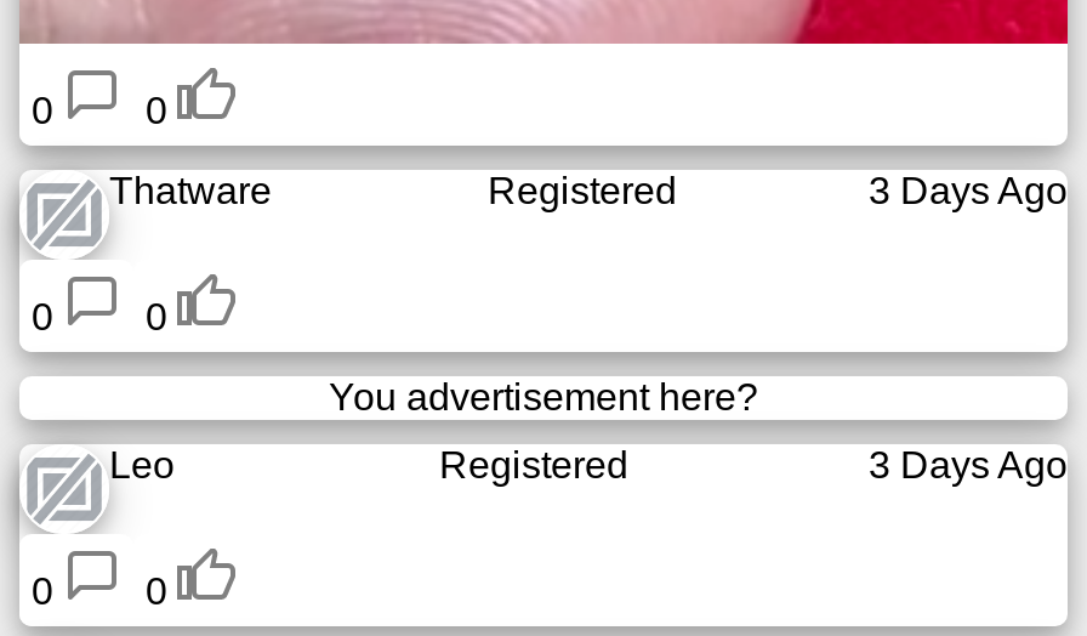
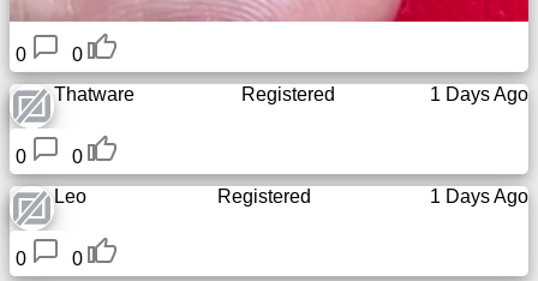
- 3 Days Ago
+ 1 Days Ago

- You advertisement here?

- 3 Days Ago
+ 1 Days Ago
